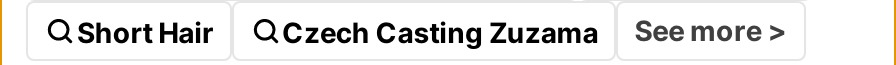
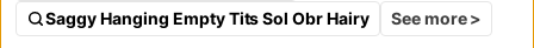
- Short Hair
- Czech Casting Zuzama
+ Saggy Hanging Empty Tits Sol Obr Hairy
